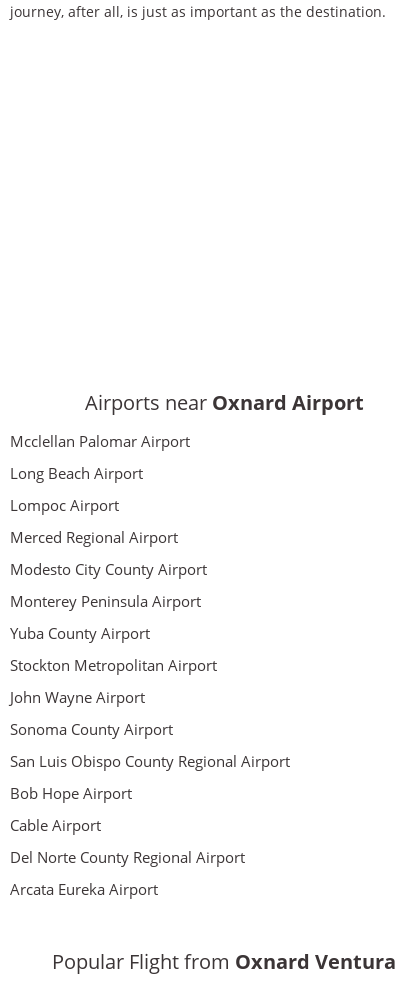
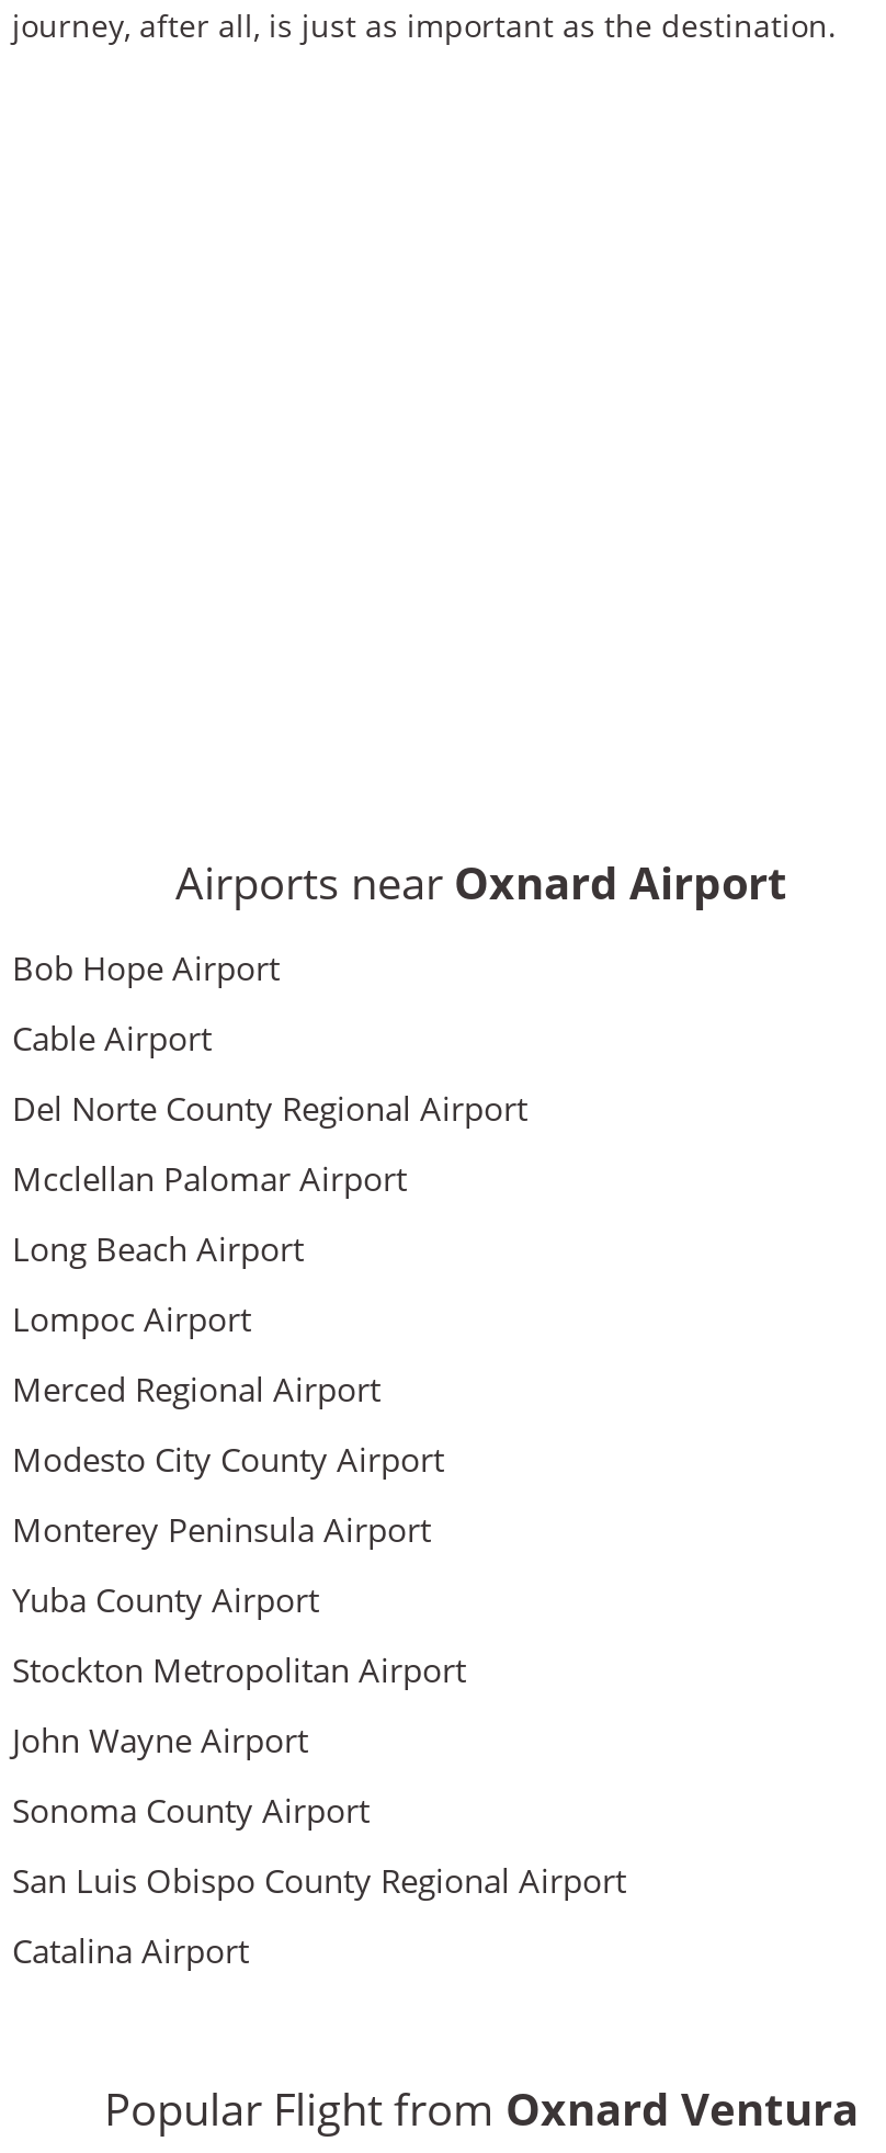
moved down: Mcclellan Palomar Airport | Long Beach Airport | Lompoc Airport | ... | Sonoma County Airport | San Luis Obispo County Regional Airport

moved up: Bob Hope Airport | Cable Airport | Del Norte County Regional Airport

- Arcata Eureka Airport
+ Catalina Airport
